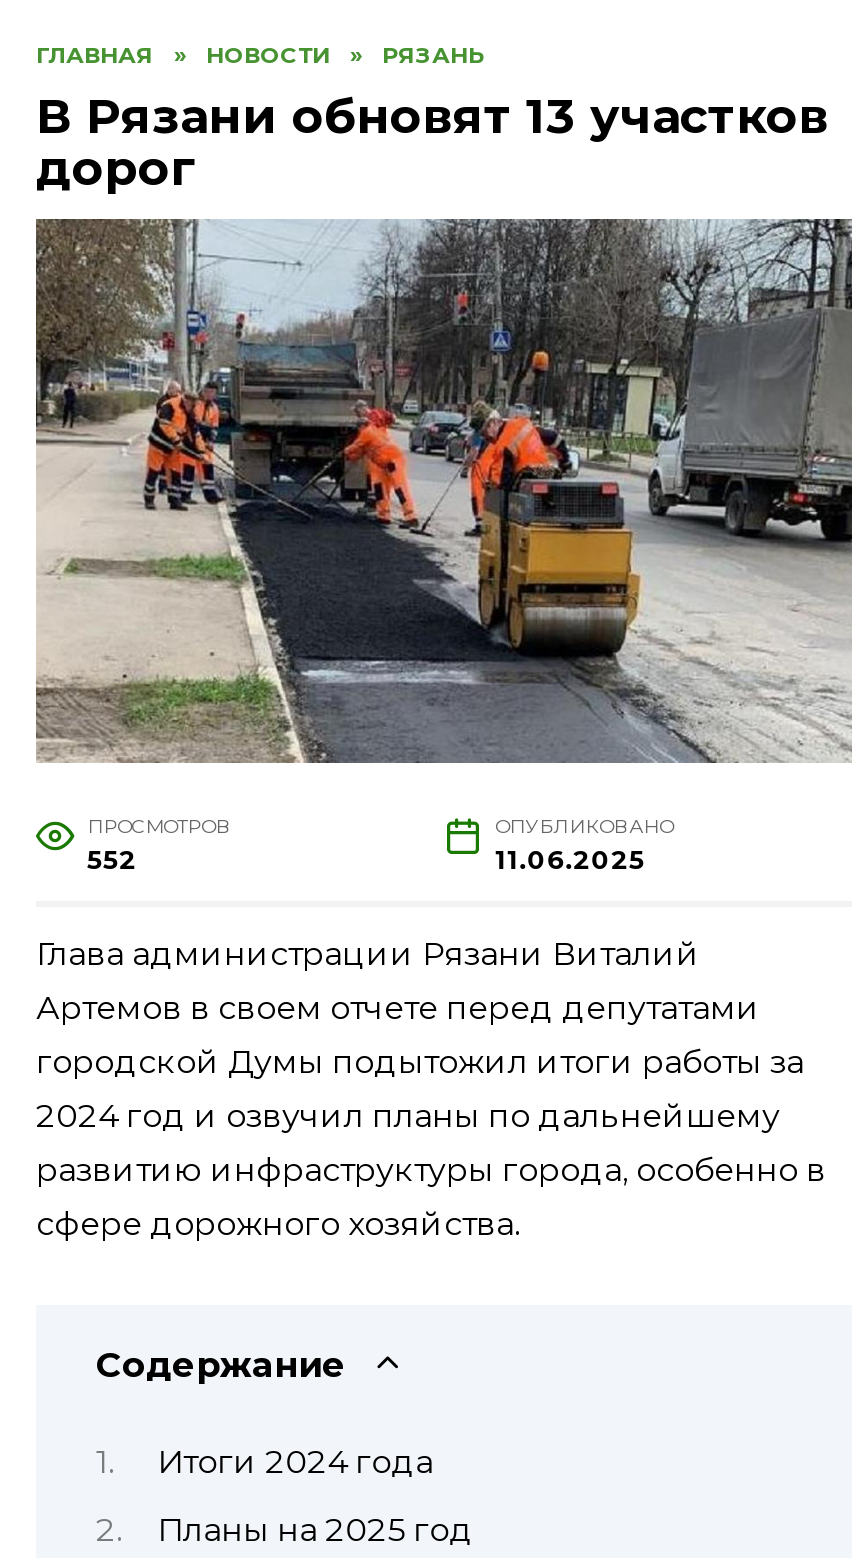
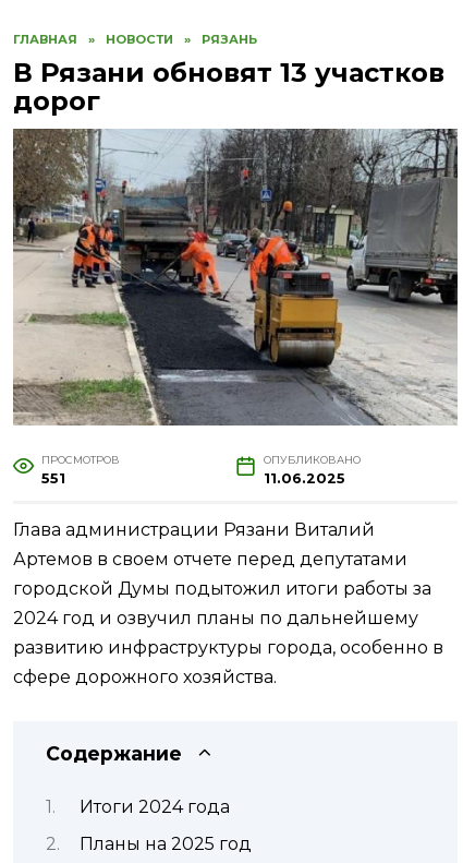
- 552
+ 551
